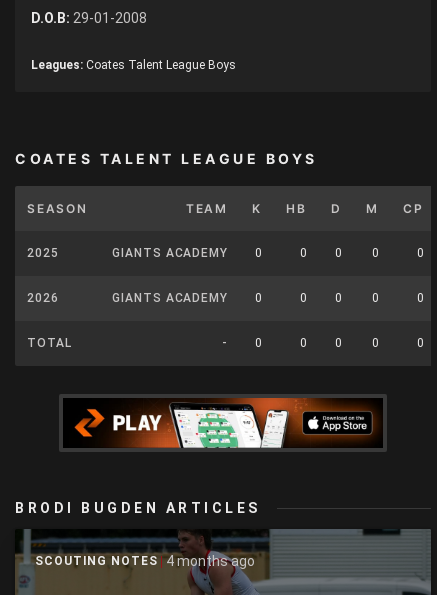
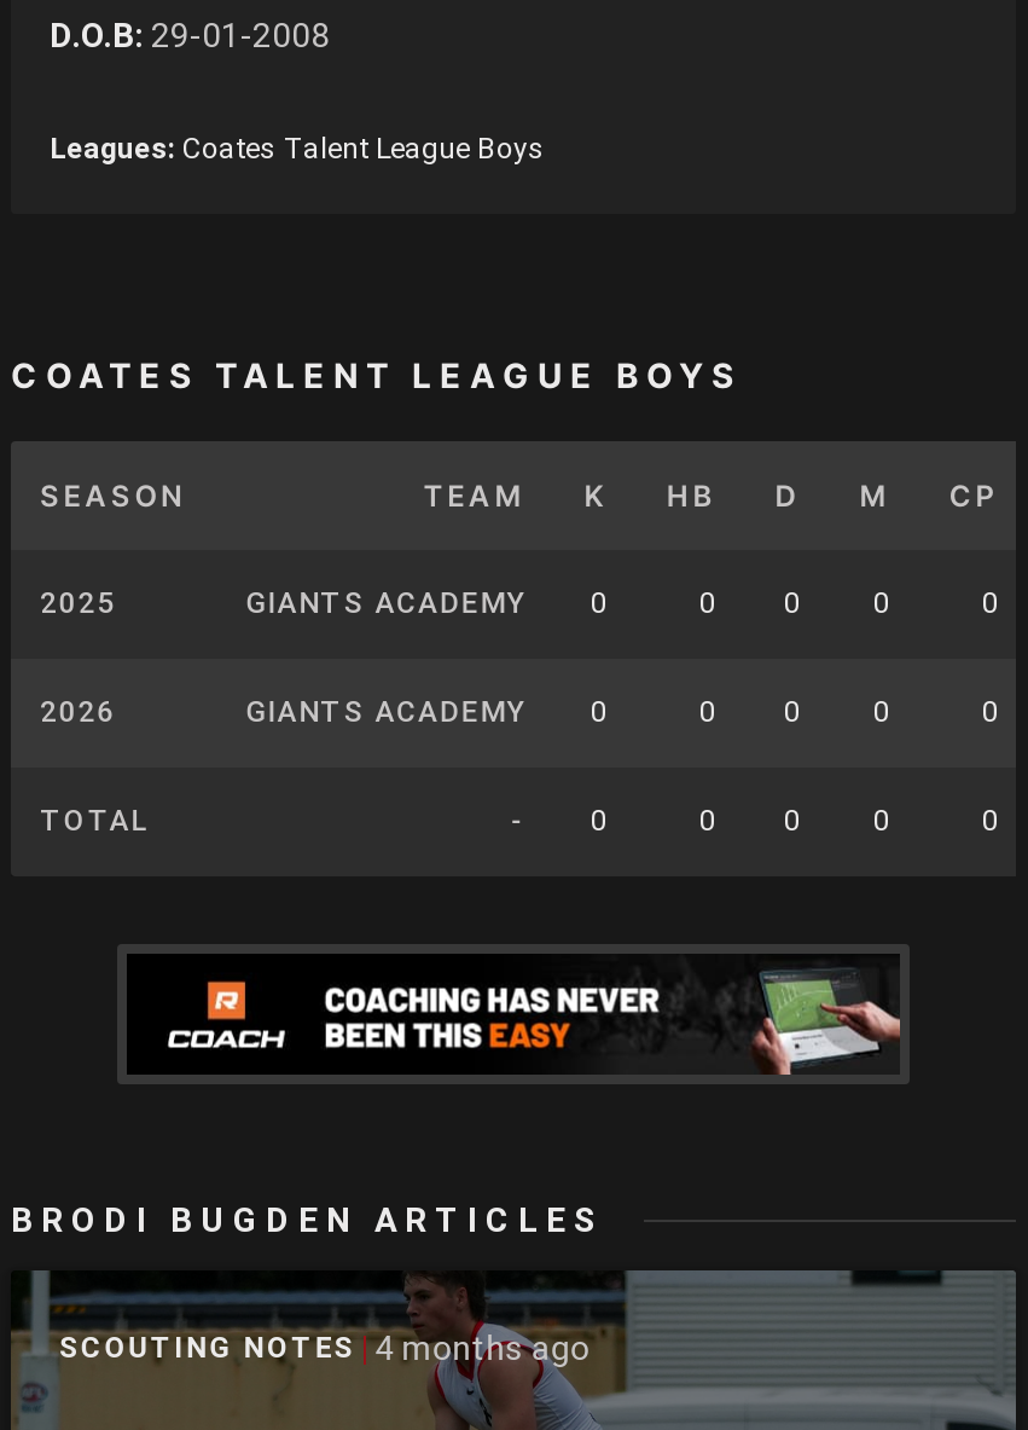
- [image]
+ [image]
